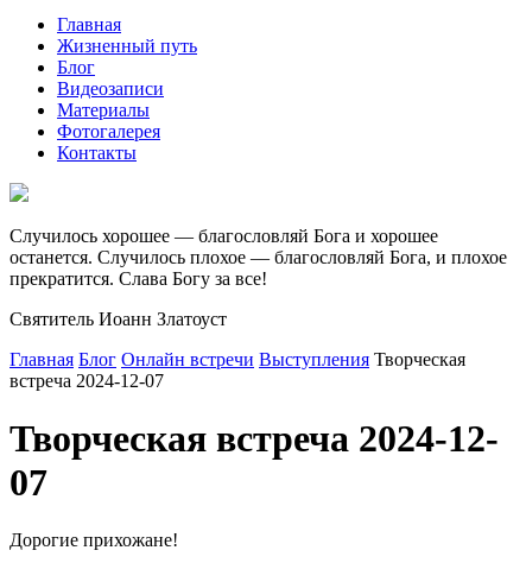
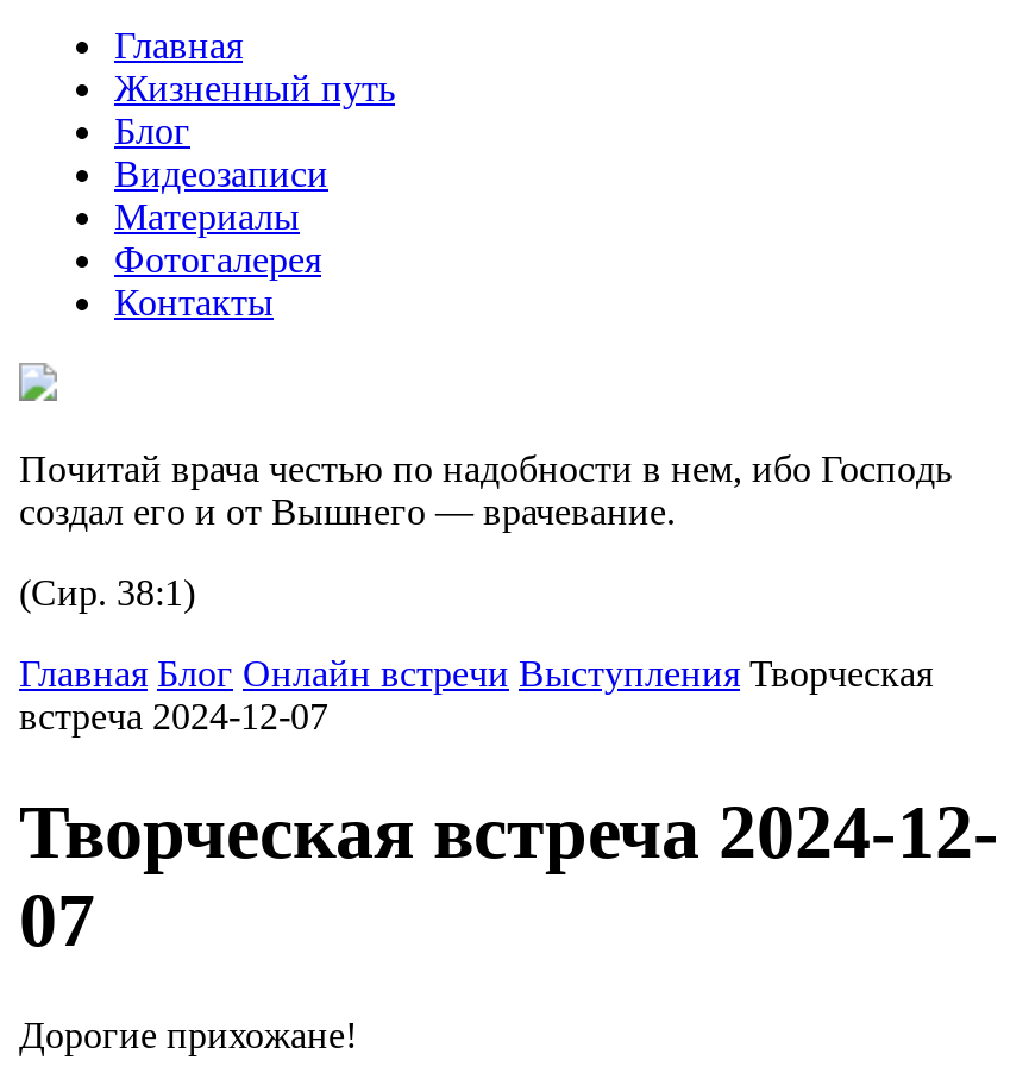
- Случилось хорошее — благословляй Бога и хорошее
- останется. Случилось плохое — благословляй Бога, и плохое
- прекратится. Слава Богу за все!
+ Почитай врача честью по надобности в нем, ибо Господь
+ создал его и от Вышнего — врачевание.

- Святитель Иоанн Златоуст
+ (Сир. 38:1)
